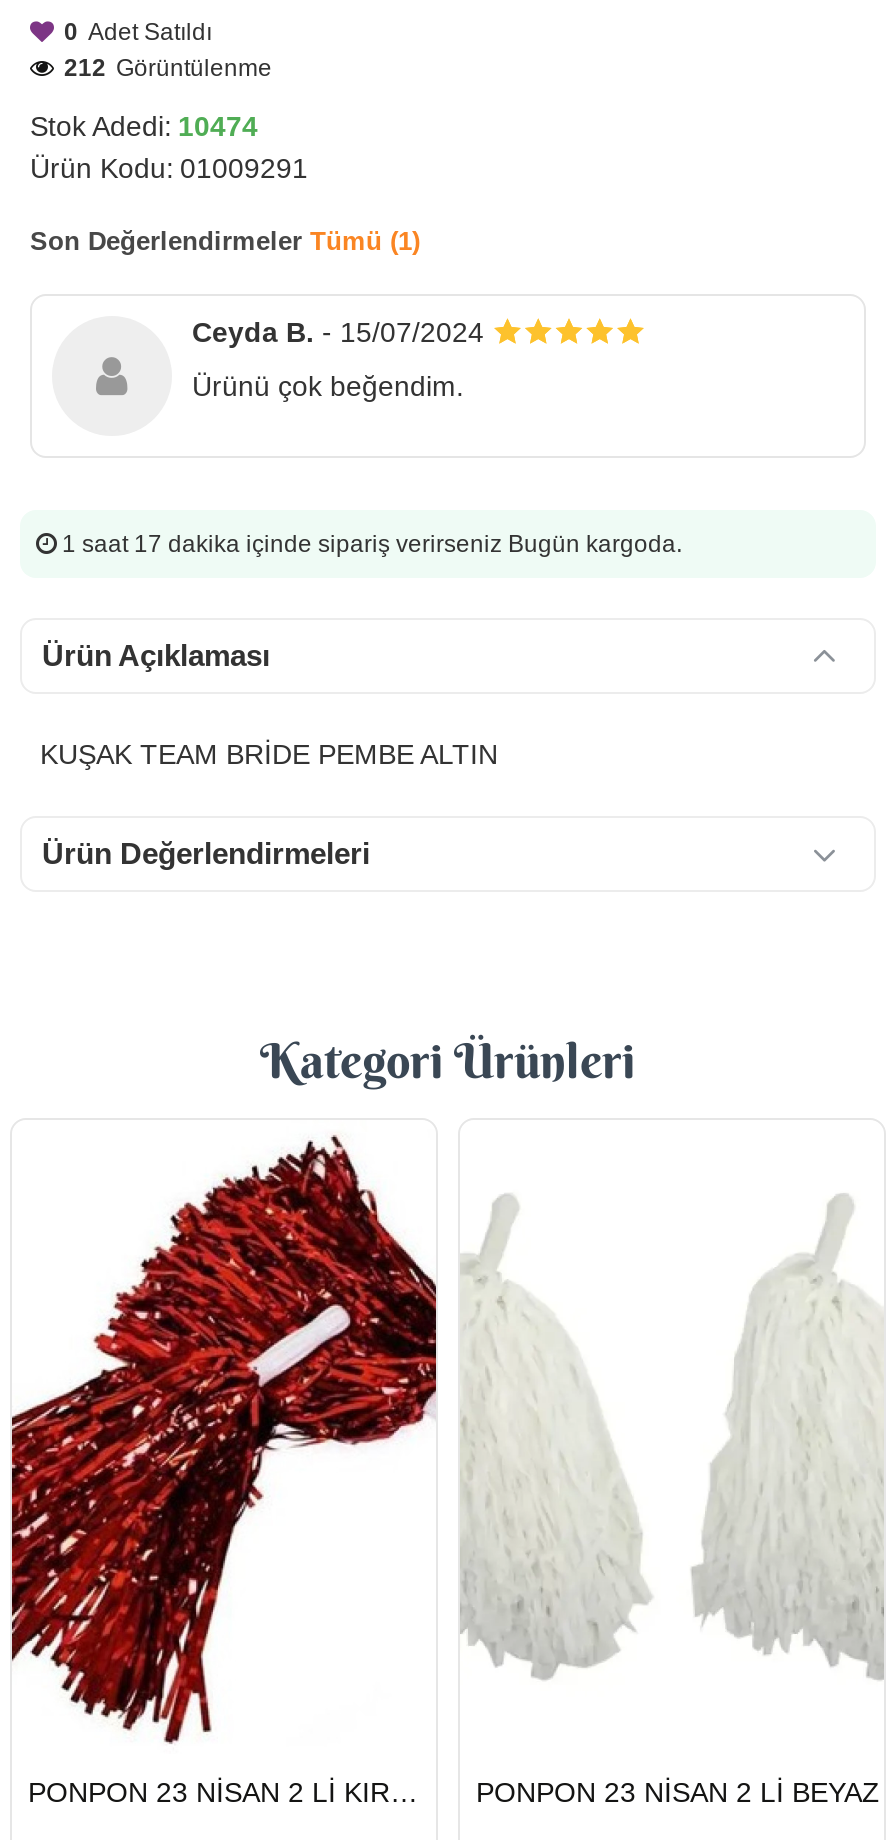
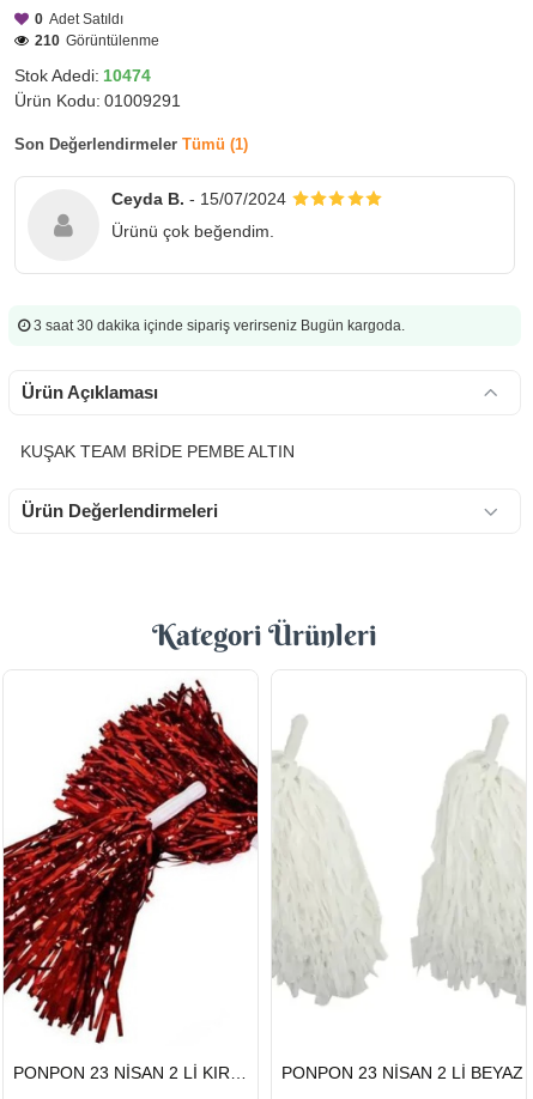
- 212 Görüntülenme
+ 210 Görüntülenme

- 1 saat 17 dakika içinde sipariş verirseniz Bugün kargoda.
+ 3 saat 30 dakika içinde sipariş verirseniz Bugün kargoda.
